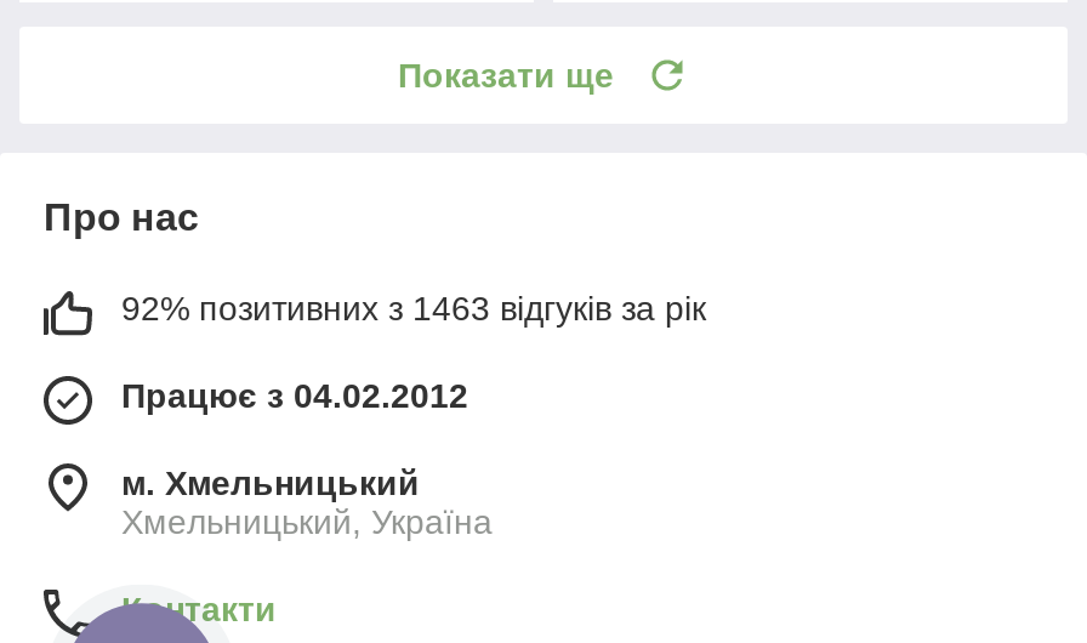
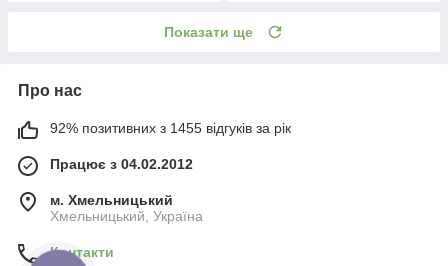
- 92% позитивних з 1463 відгуків за рік
+ 92% позитивних з 1455 відгуків за рік
